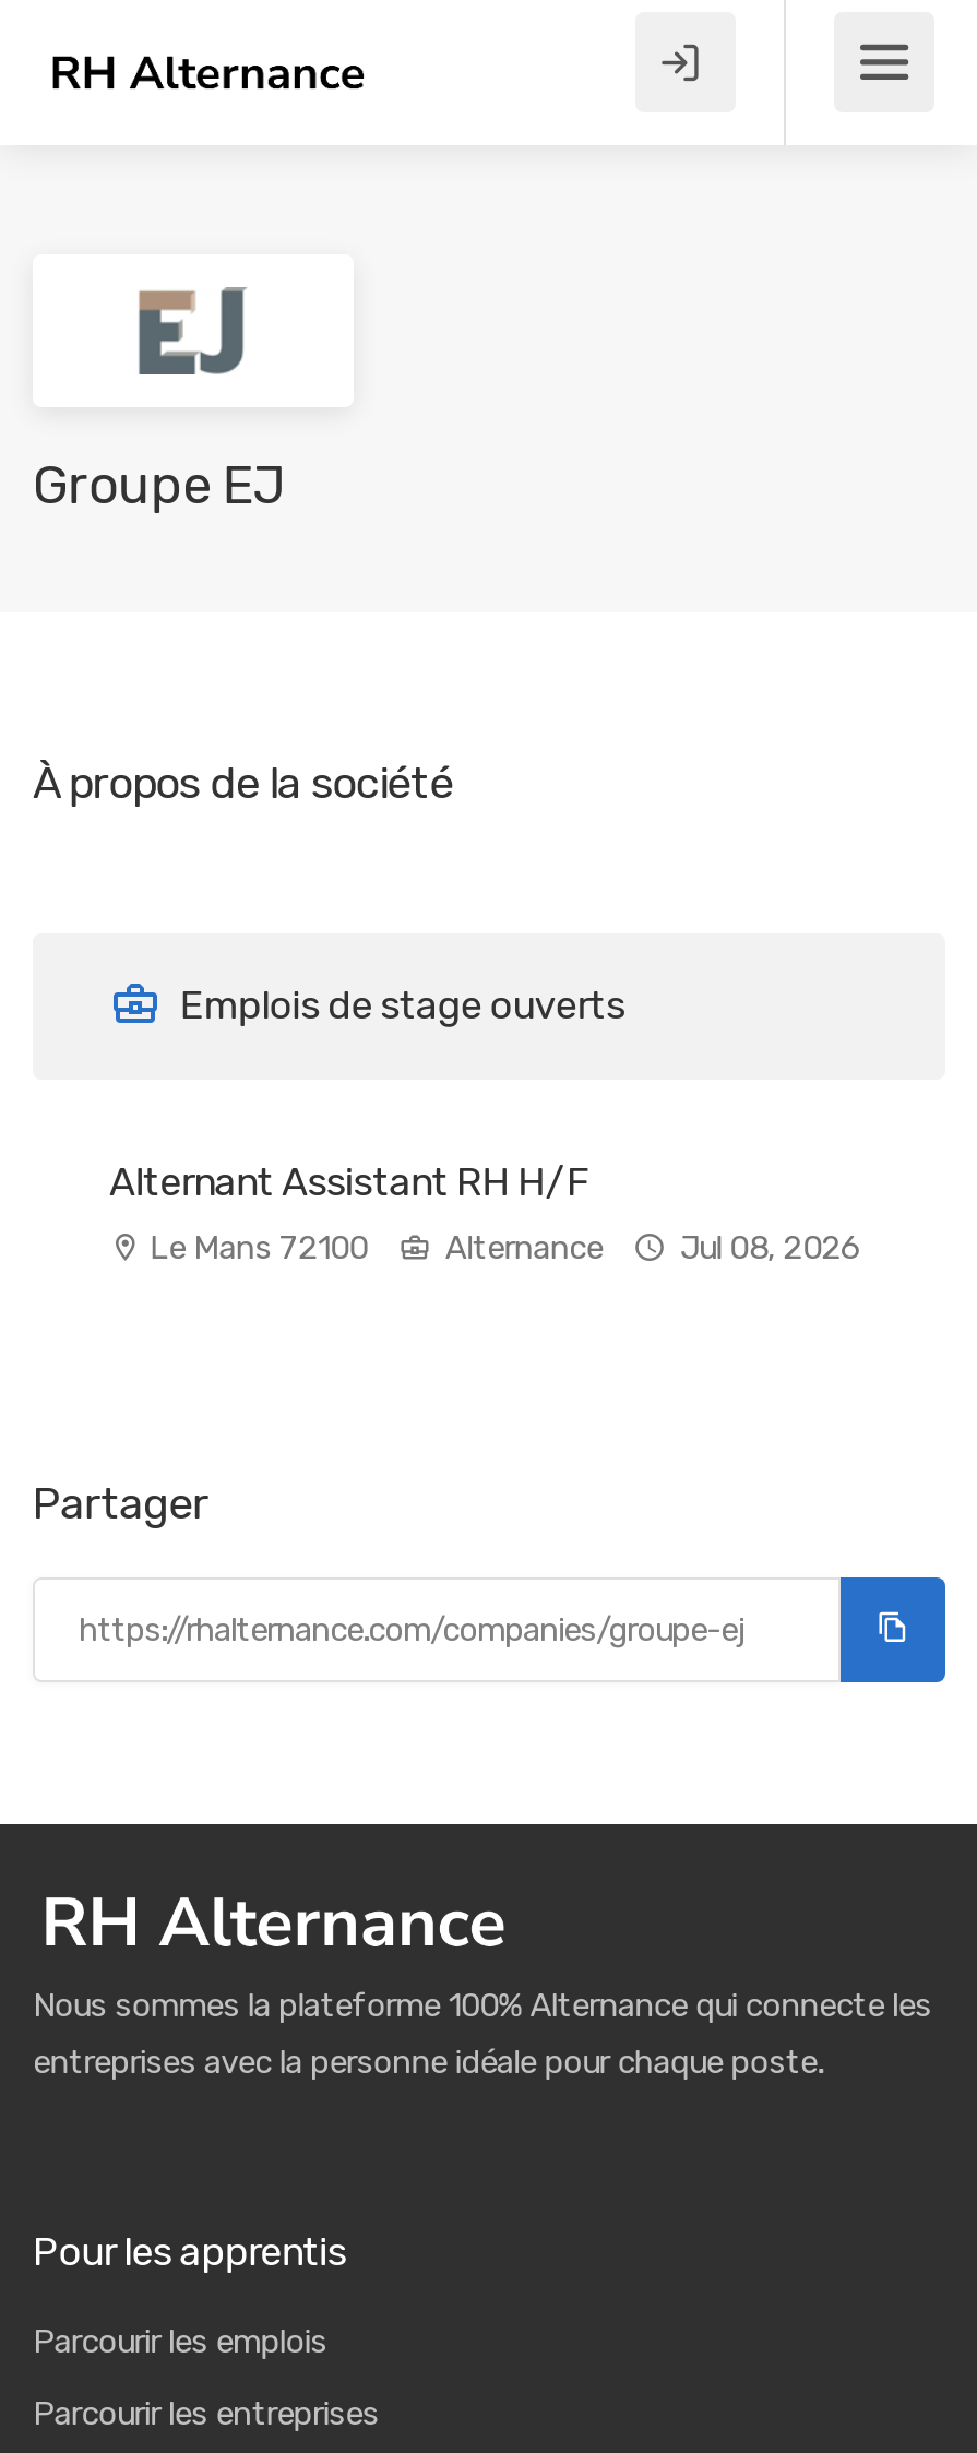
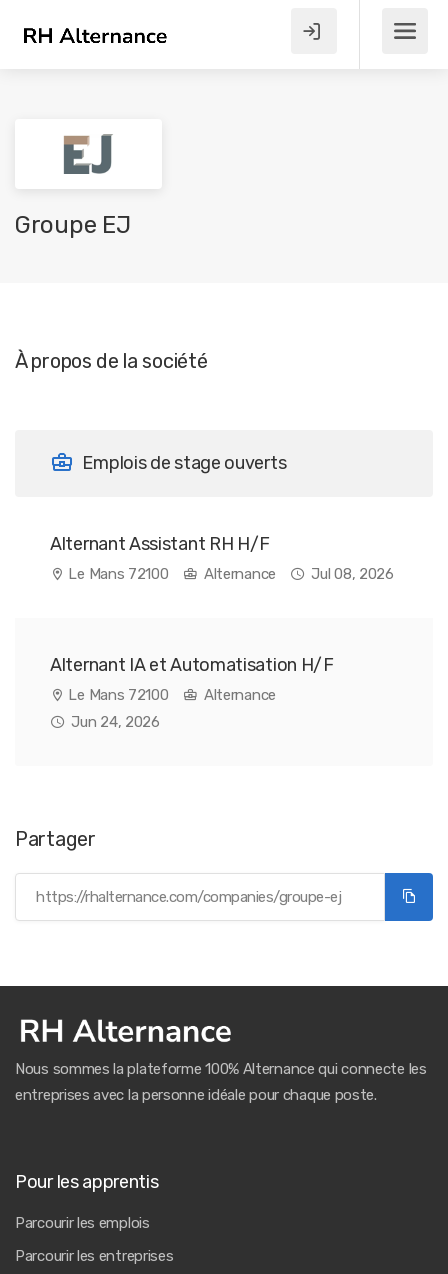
+ Alternant IA et Automatisation H/F
+ Le Mans 72100
+ Alternance
+ Jun 24, 2026
